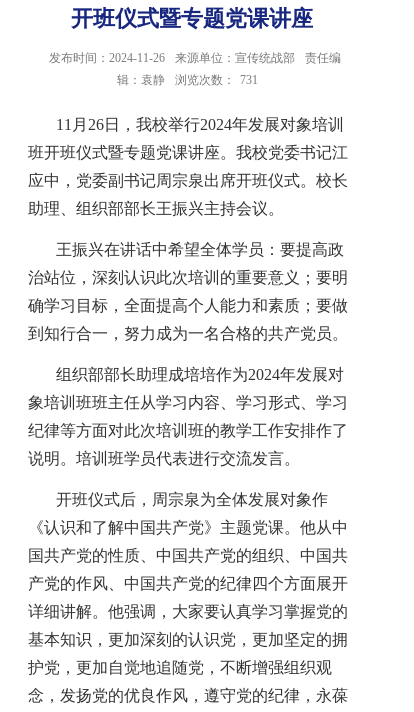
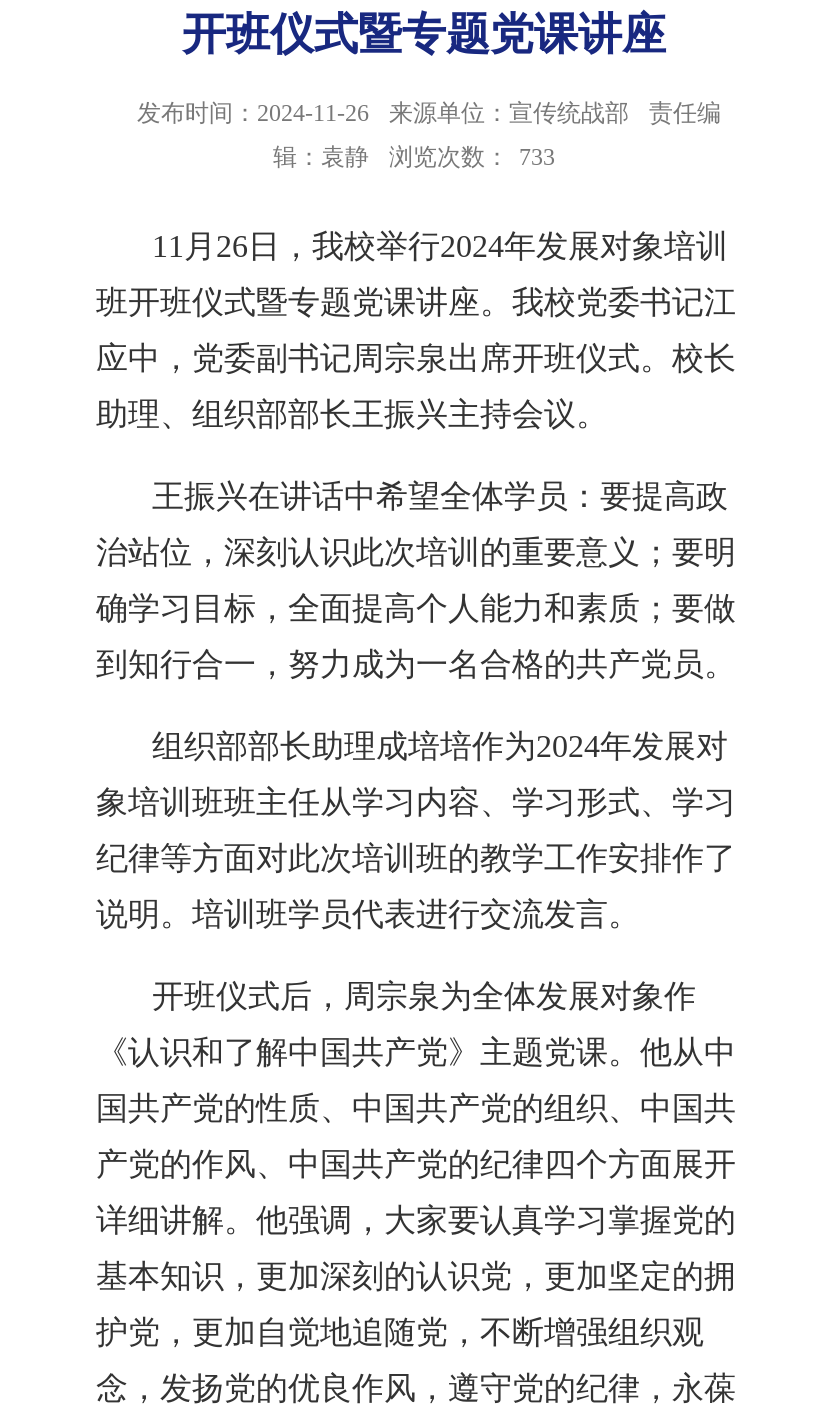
- 浏览次数： 731
+ 浏览次数： 733
